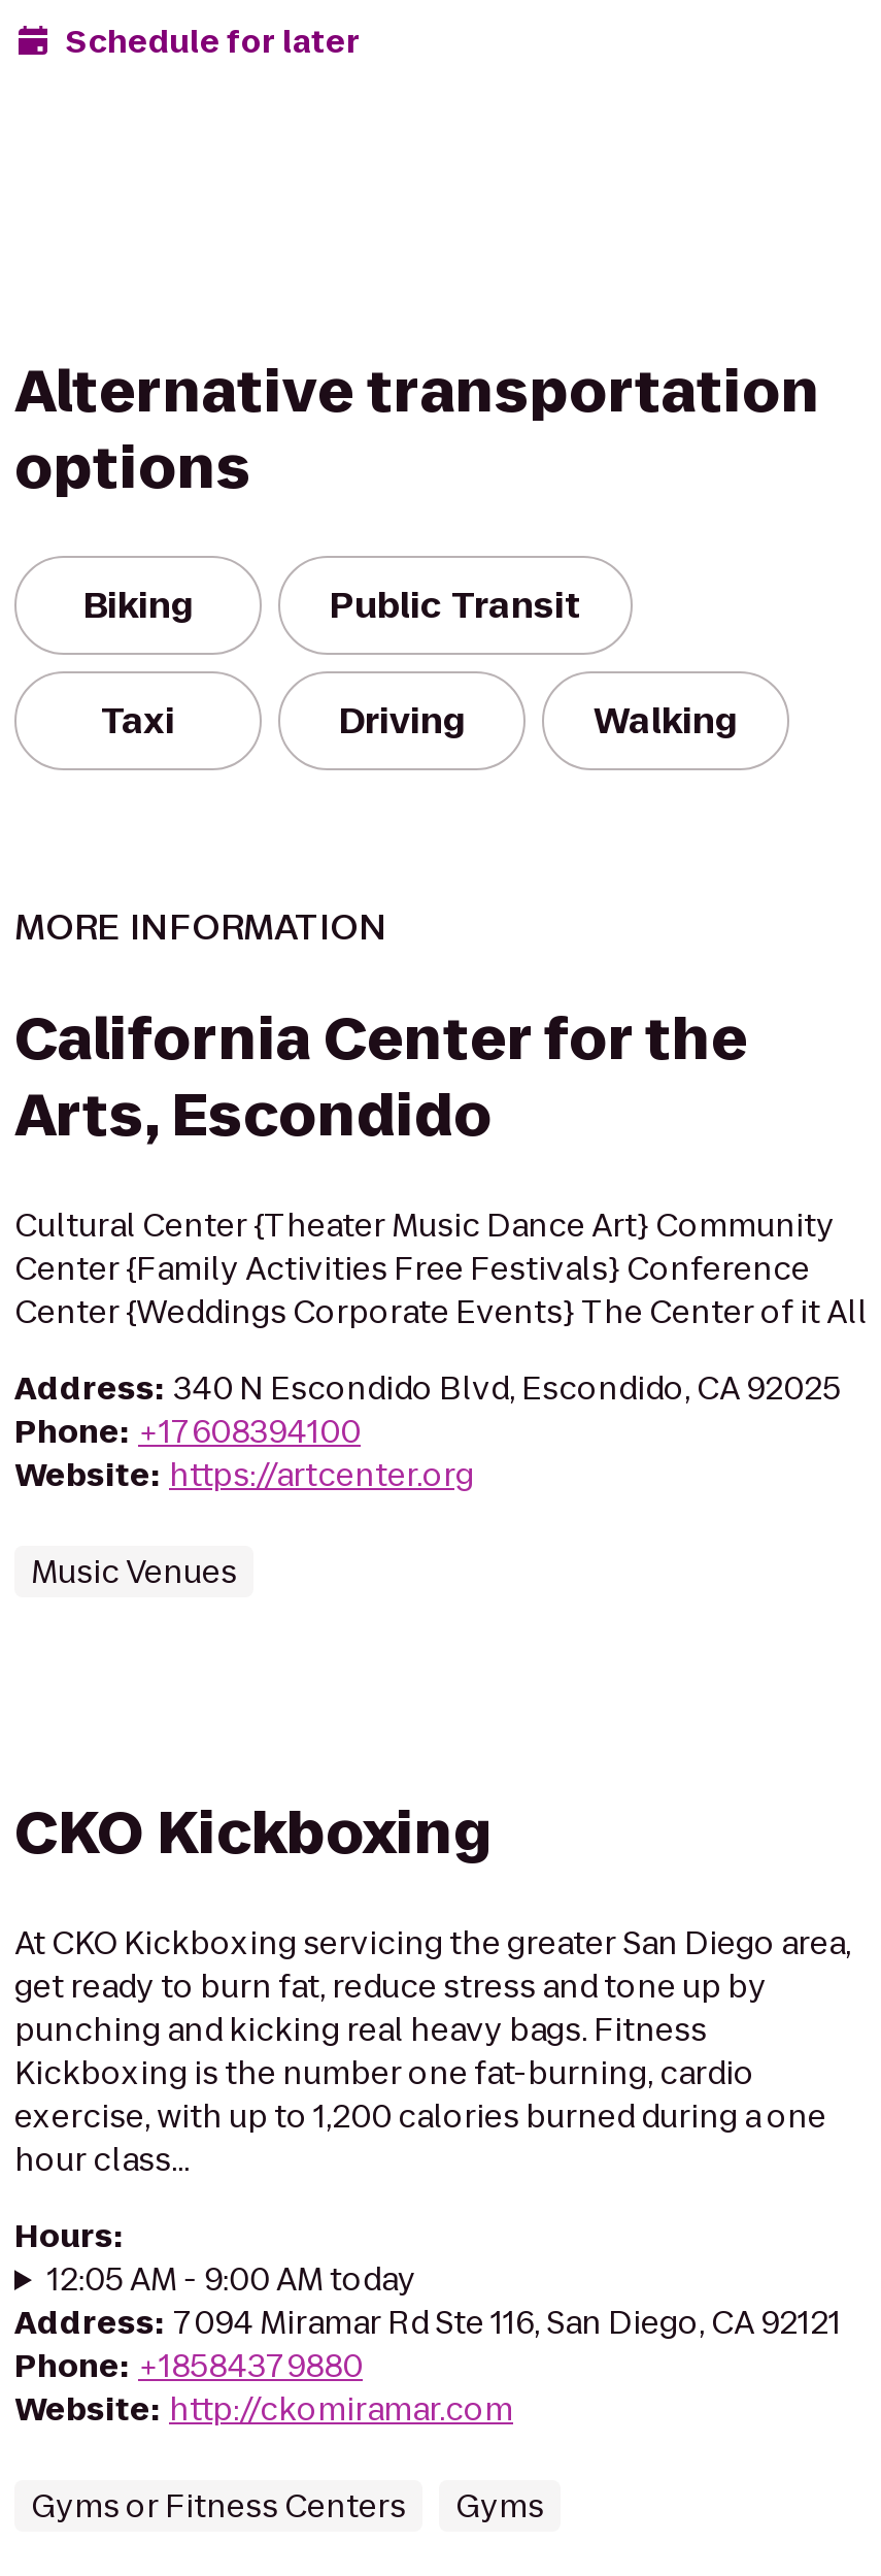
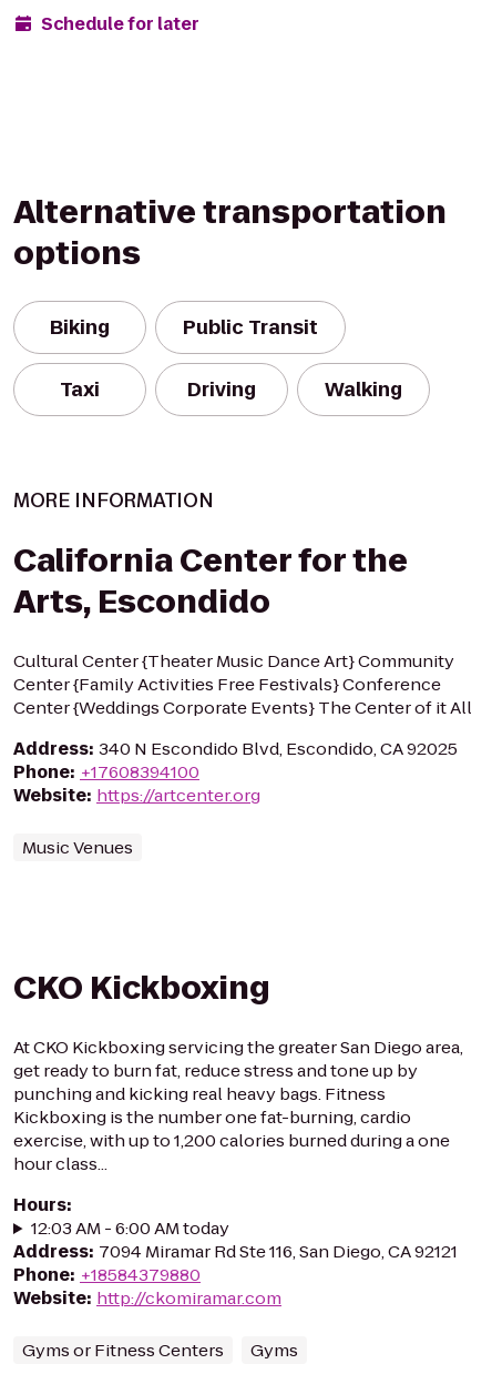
- 12:05 AM - 9:00 AM today
+ 12:03 AM - 6:00 AM today
